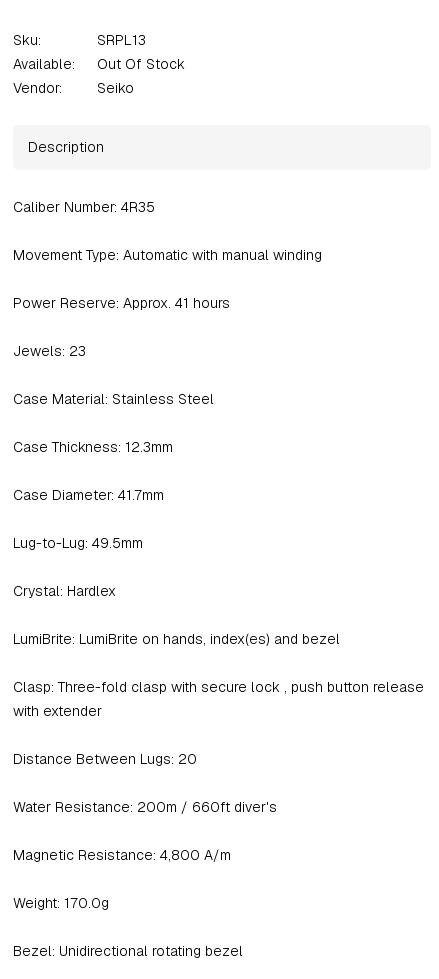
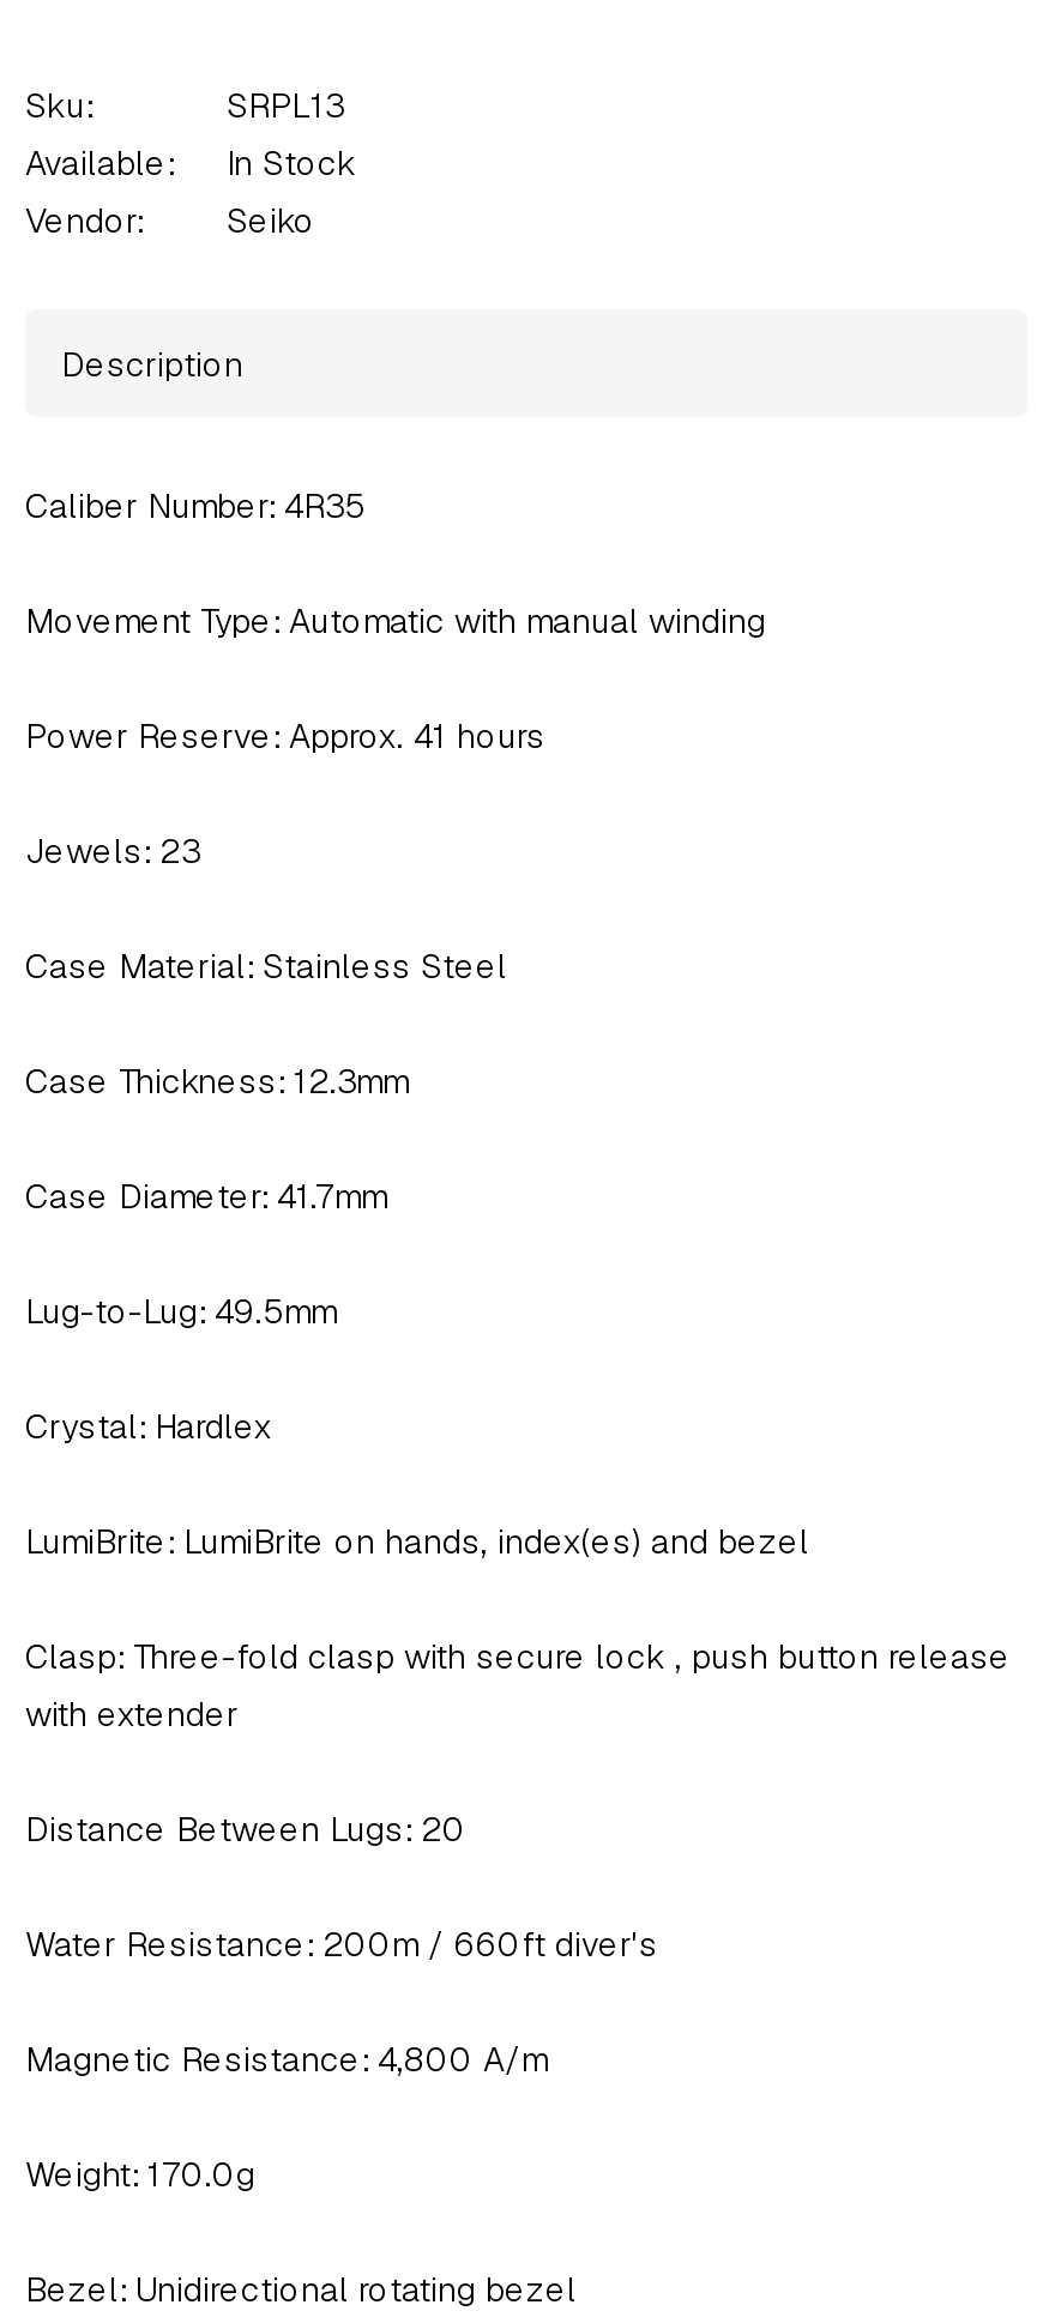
- Out Of Stock
+ In Stock
